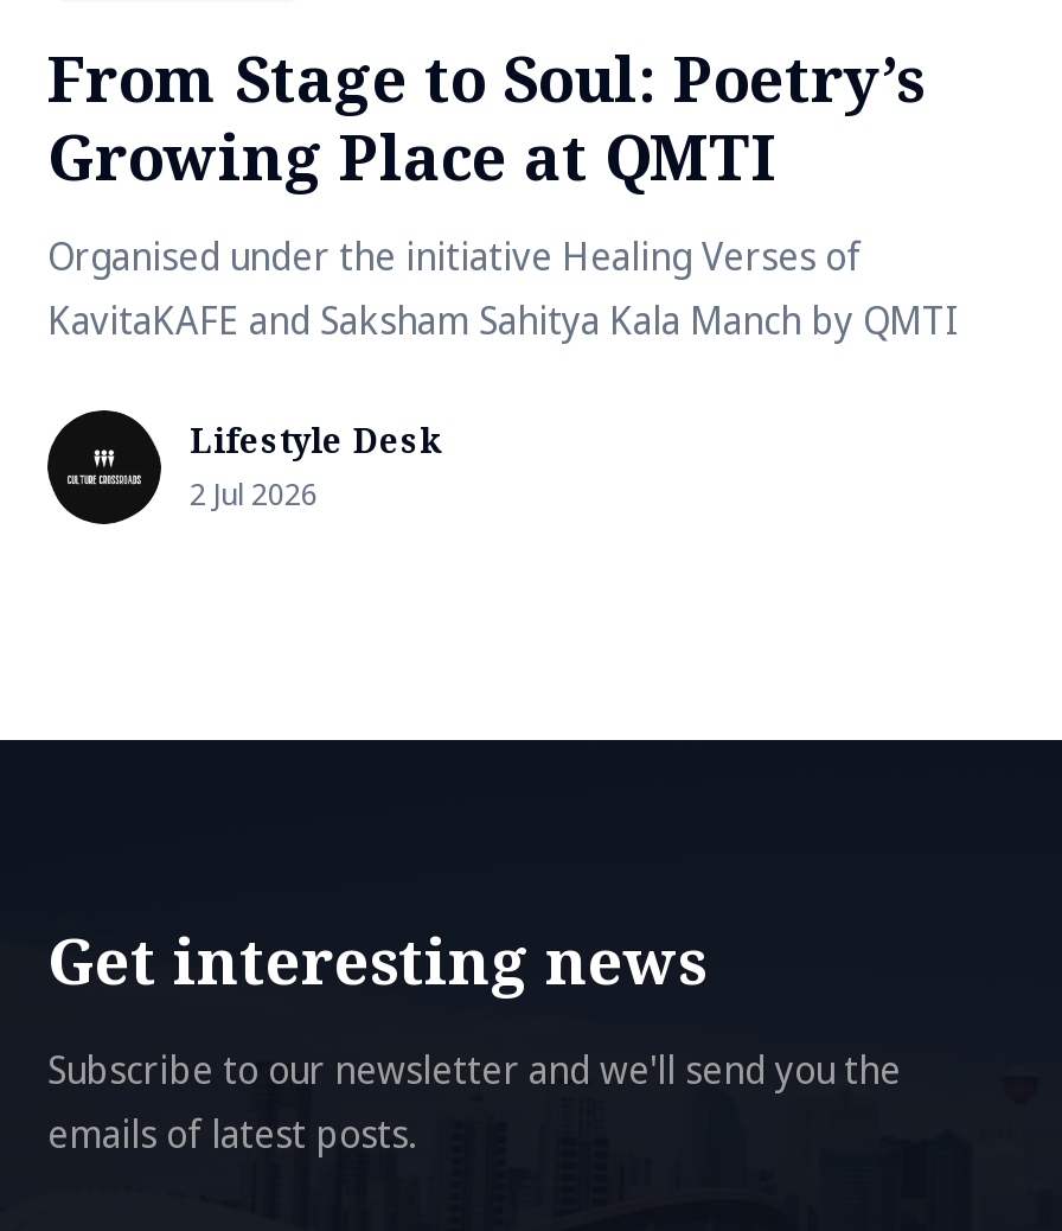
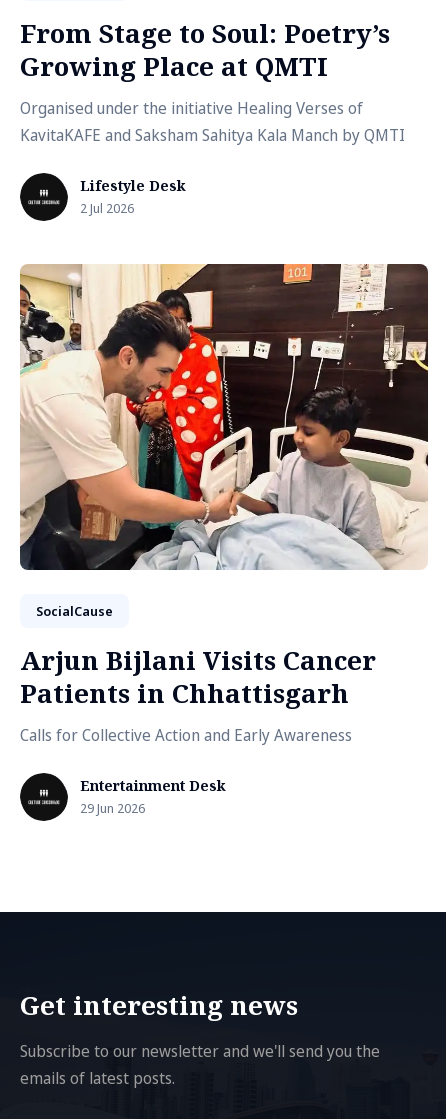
+ [image]
+ SocialCause
+ Arjun Bijlani Visits Cancer
+ Patients in Chhattisgarh
+ Calls for Collective Action and Early Awareness
+ Entertainment Desk
+ 29 Jun 2026
